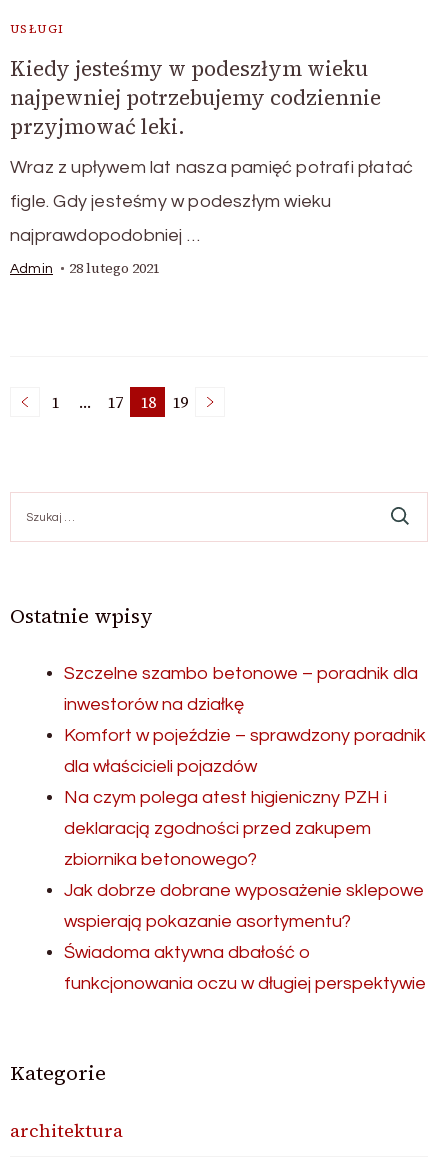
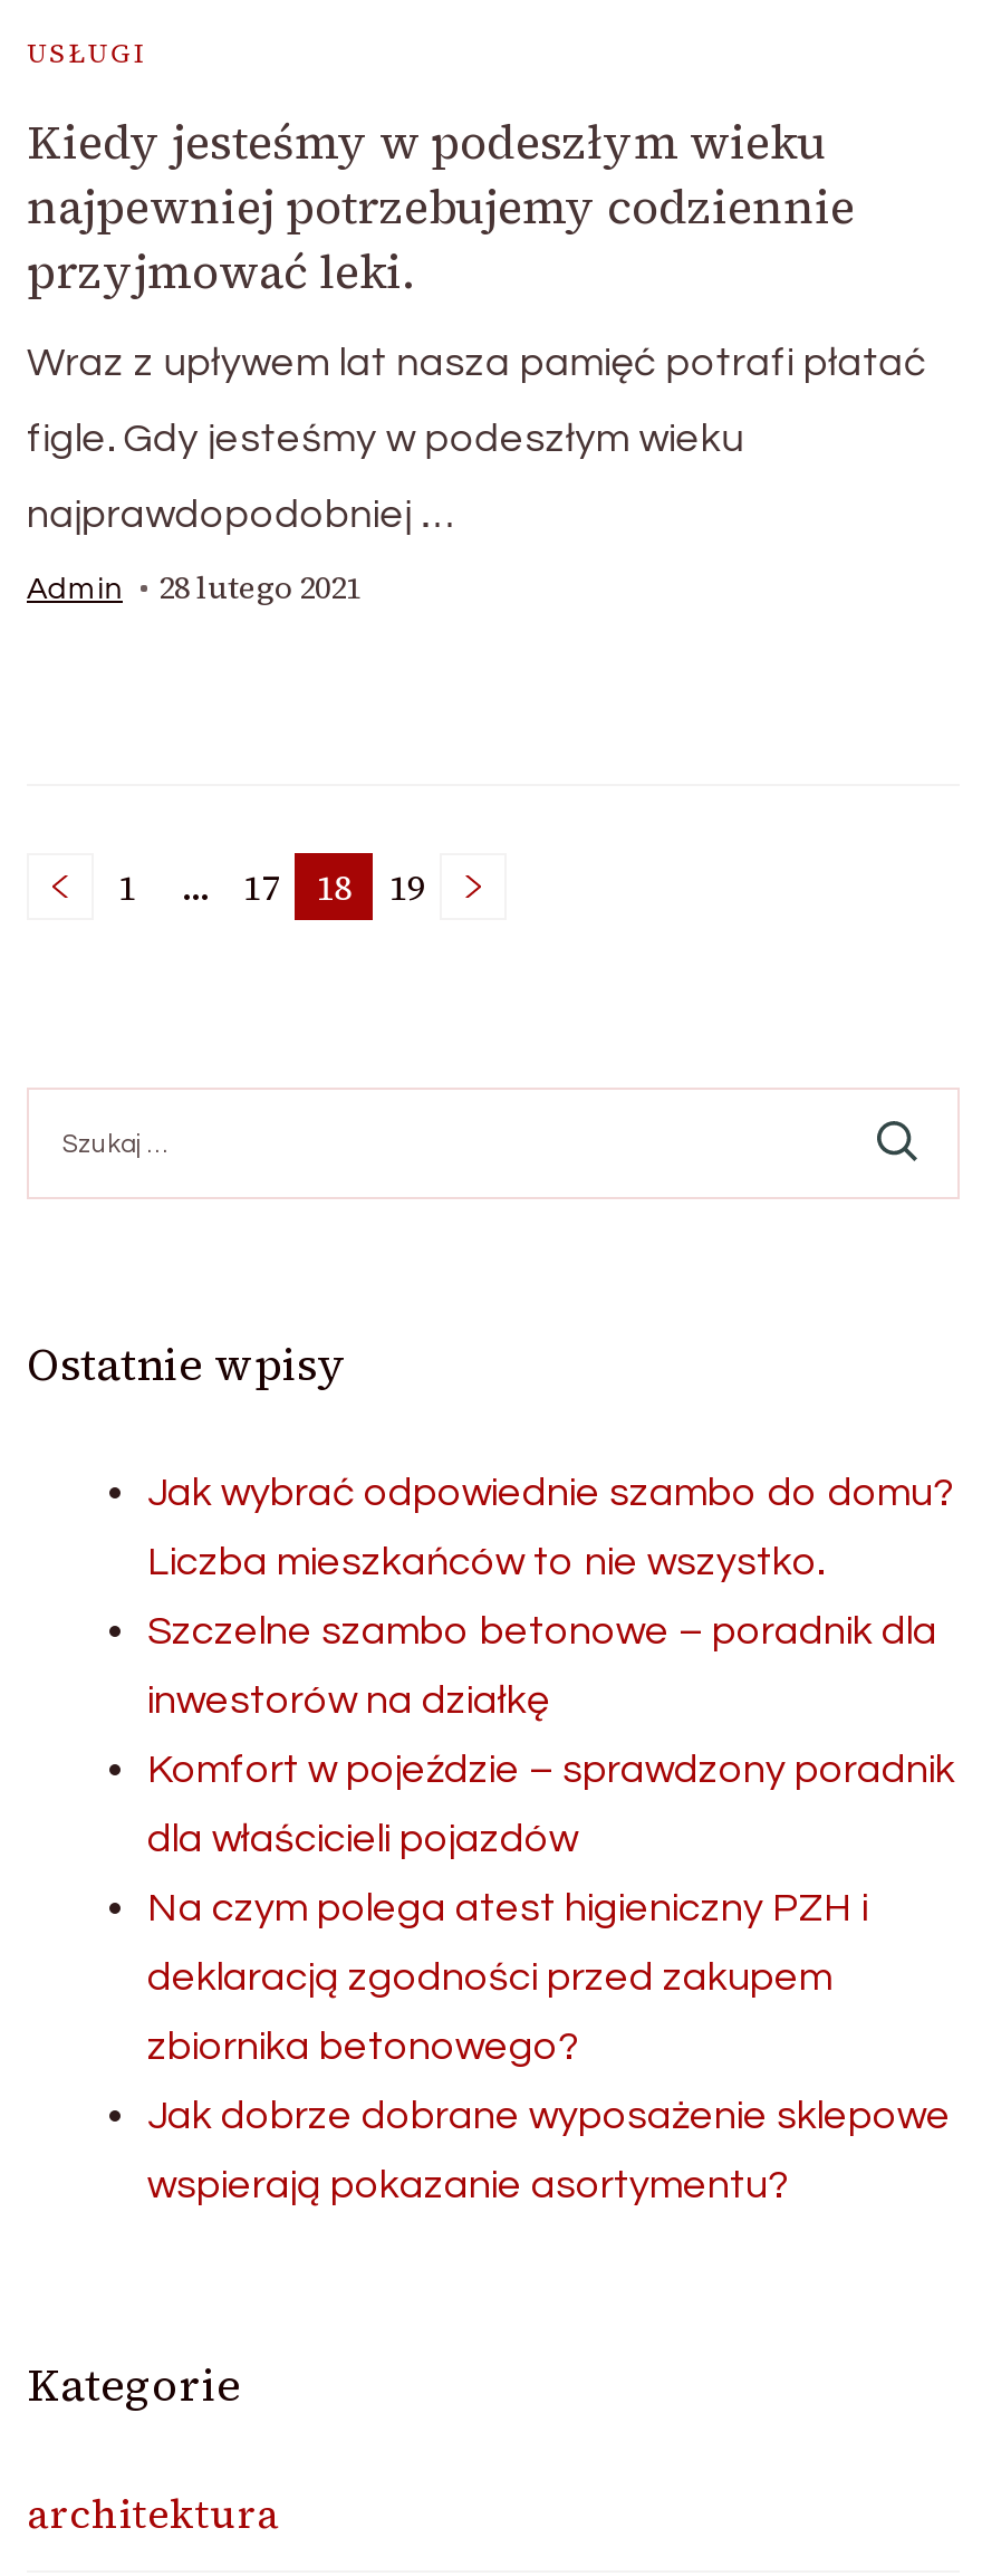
+ Jak wybrać odpowiednie szambo do domu?
+ Liczba mieszkańców to nie wszystko.

moved down: Szczelne szambo betonowe – poradnik dla | inwestorów na działkę | Komfort w pojeździe – sprawdzony poradnik | ... | Jak dobrze dobrane wyposażenie sklepowe | wspierają pokazanie asortymentu?

- Świadoma aktywna dbałość o
- funkcjonowania oczu w długiej perspektywie
